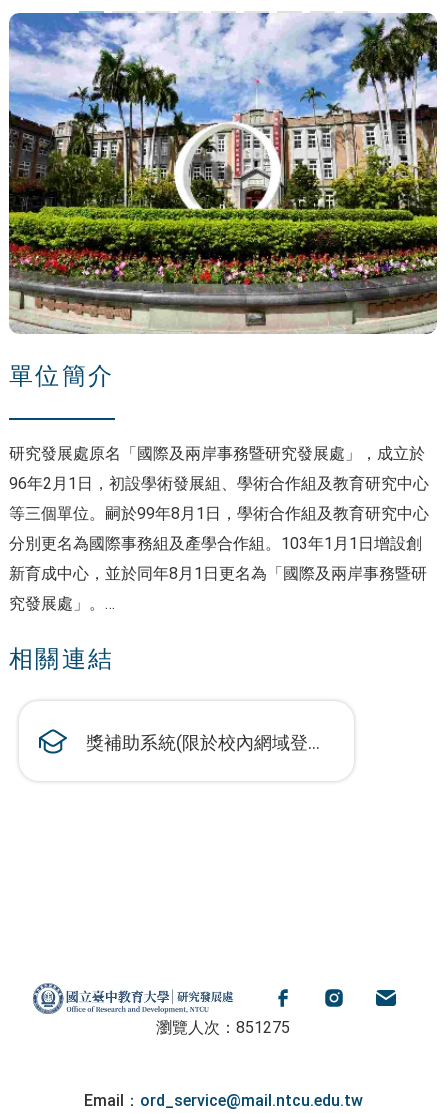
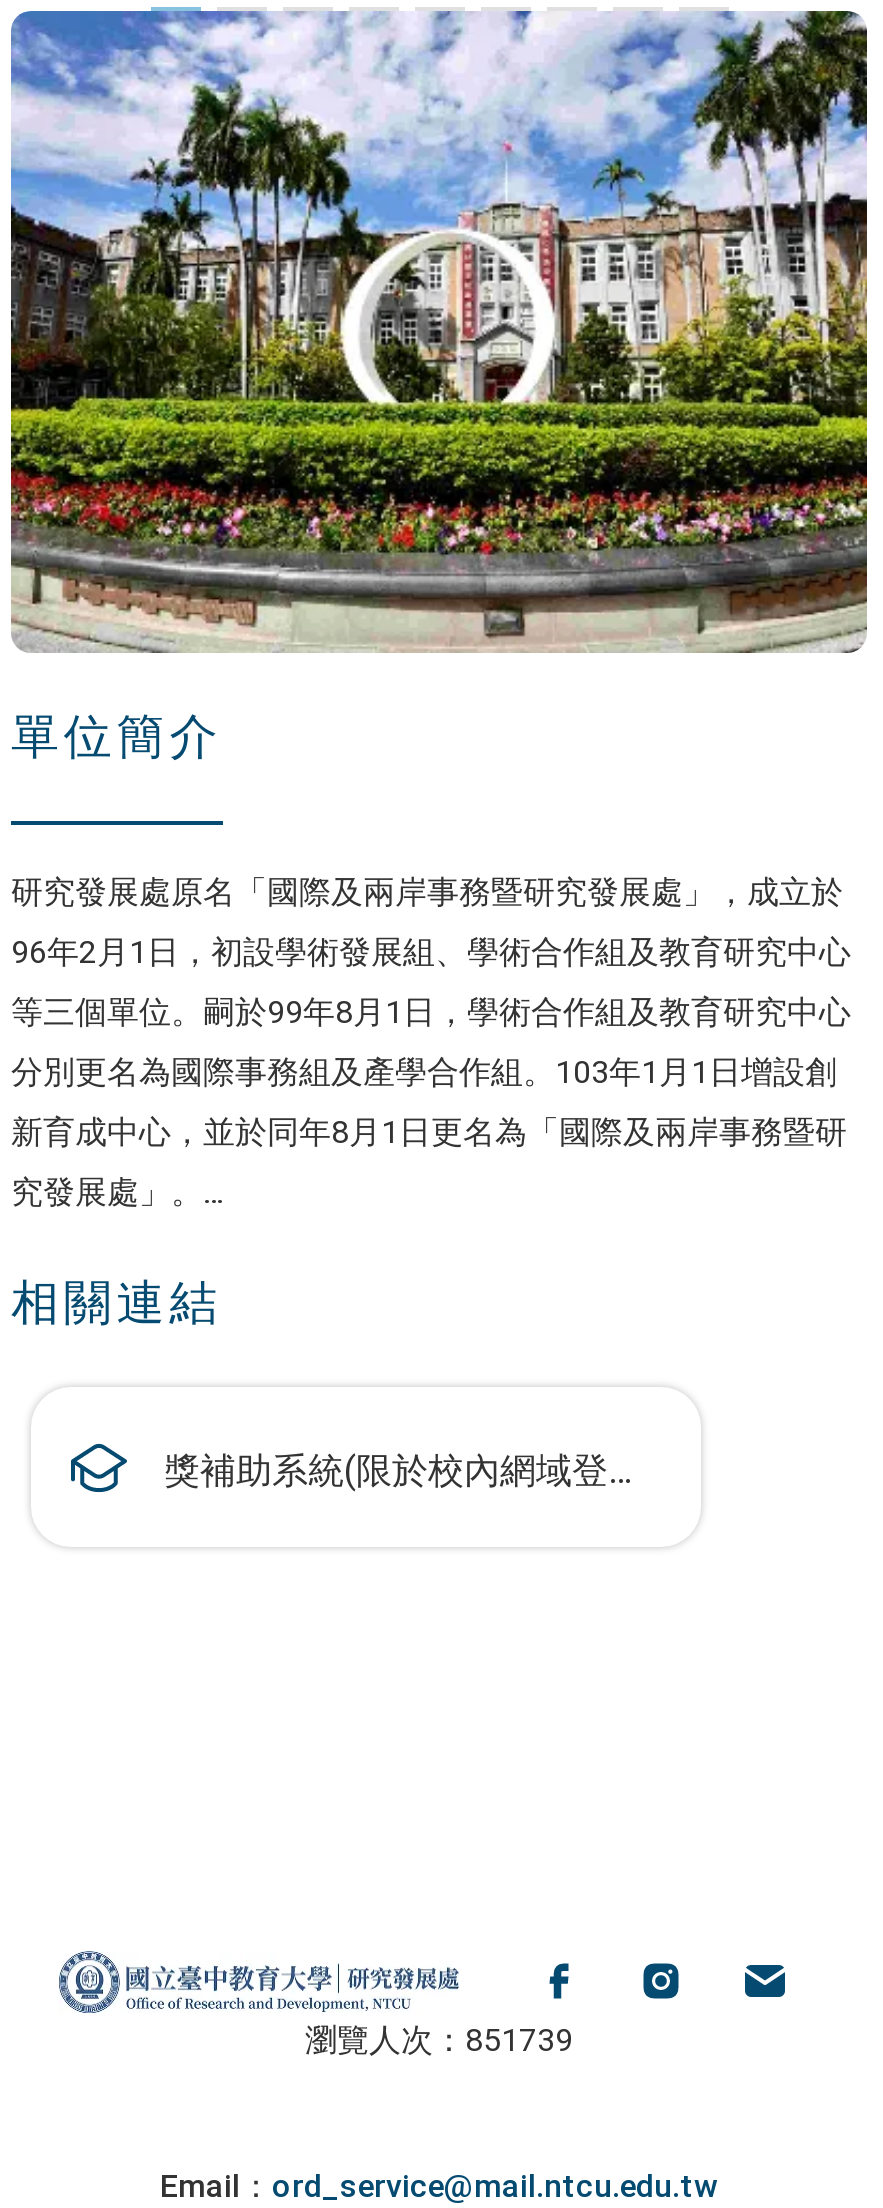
- 瀏覽人次：851275
+ 瀏覽人次：851739
